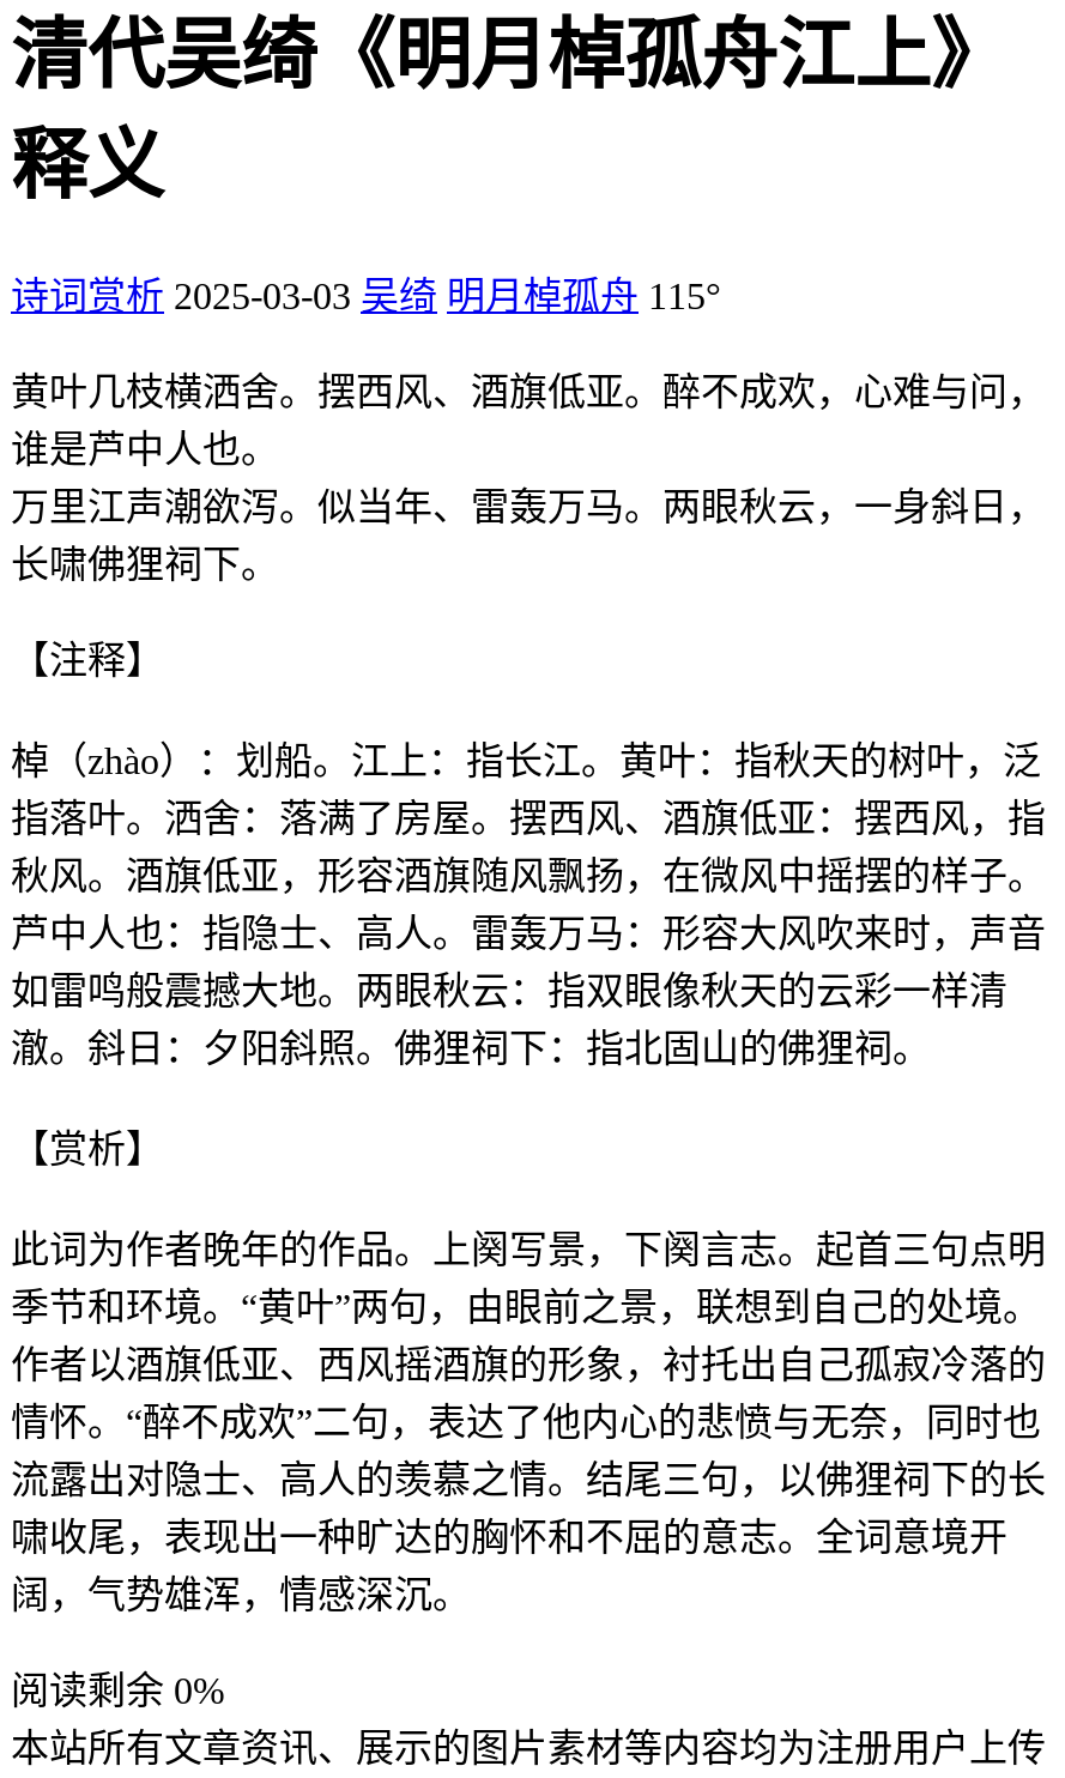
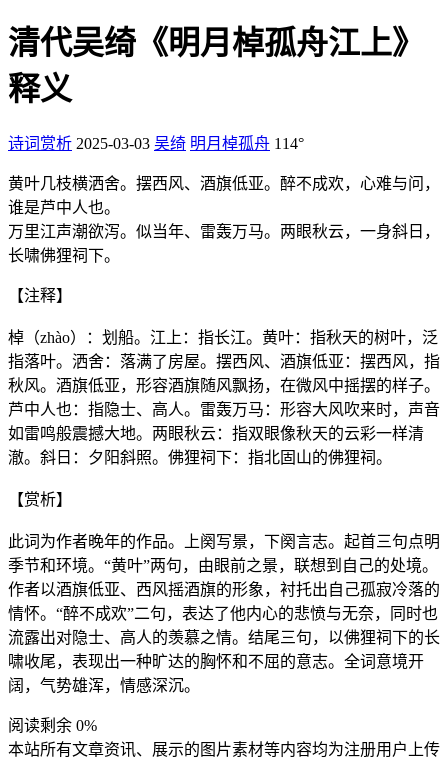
- 诗词赏析 2025-03-03 吴绮 明月棹孤舟 115°
+ 诗词赏析 2025-03-03 吴绮 明月棹孤舟 114°
